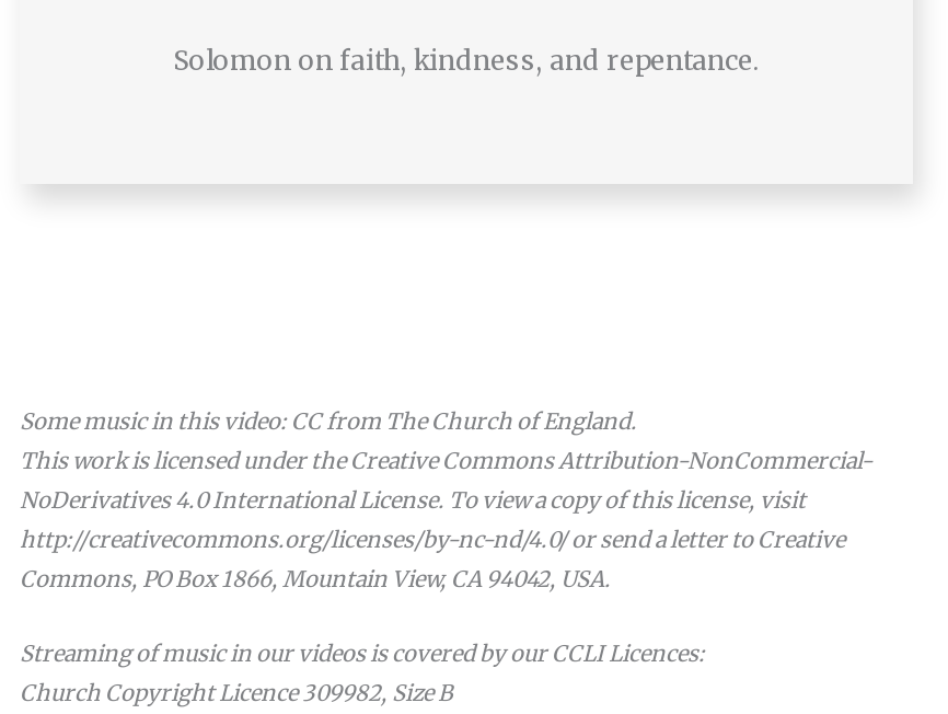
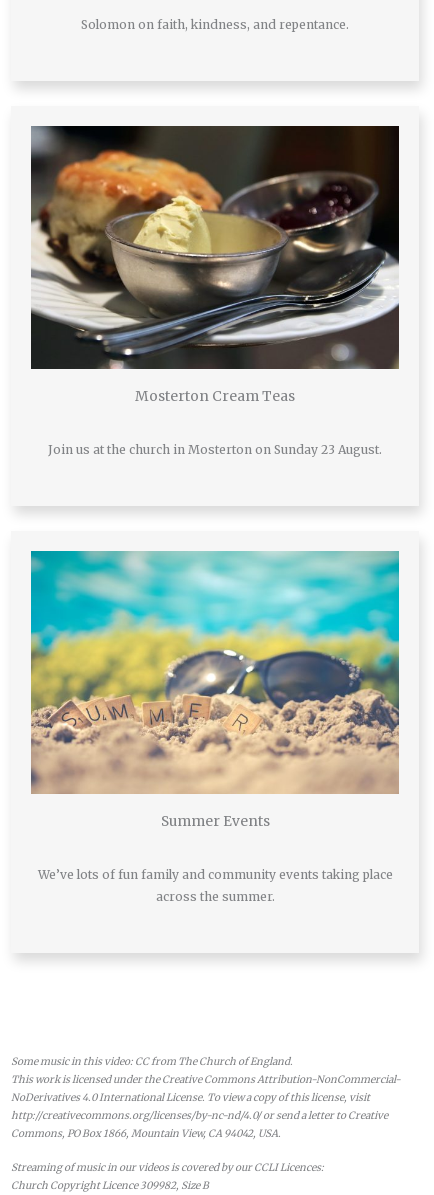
+ [image]
+ Mosterton Cream Teas
+ Join us at the church in Mosterton on Sunday 23 August.

+ [image]
+ Summer Events
+ We’ve lots of fun family and community events taking place
+ across the summer.
